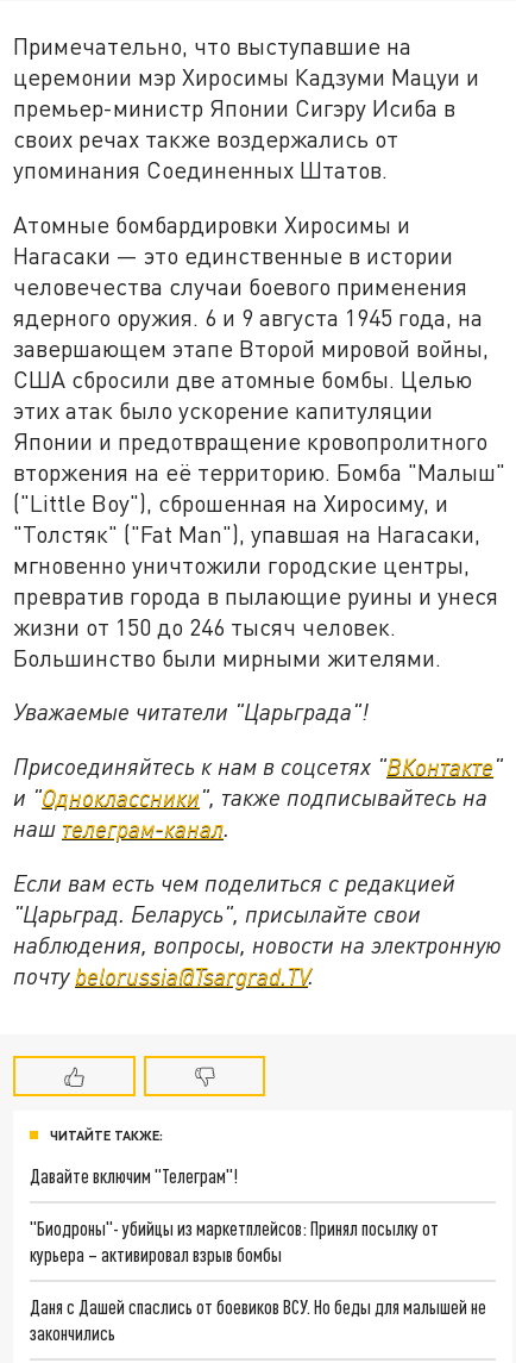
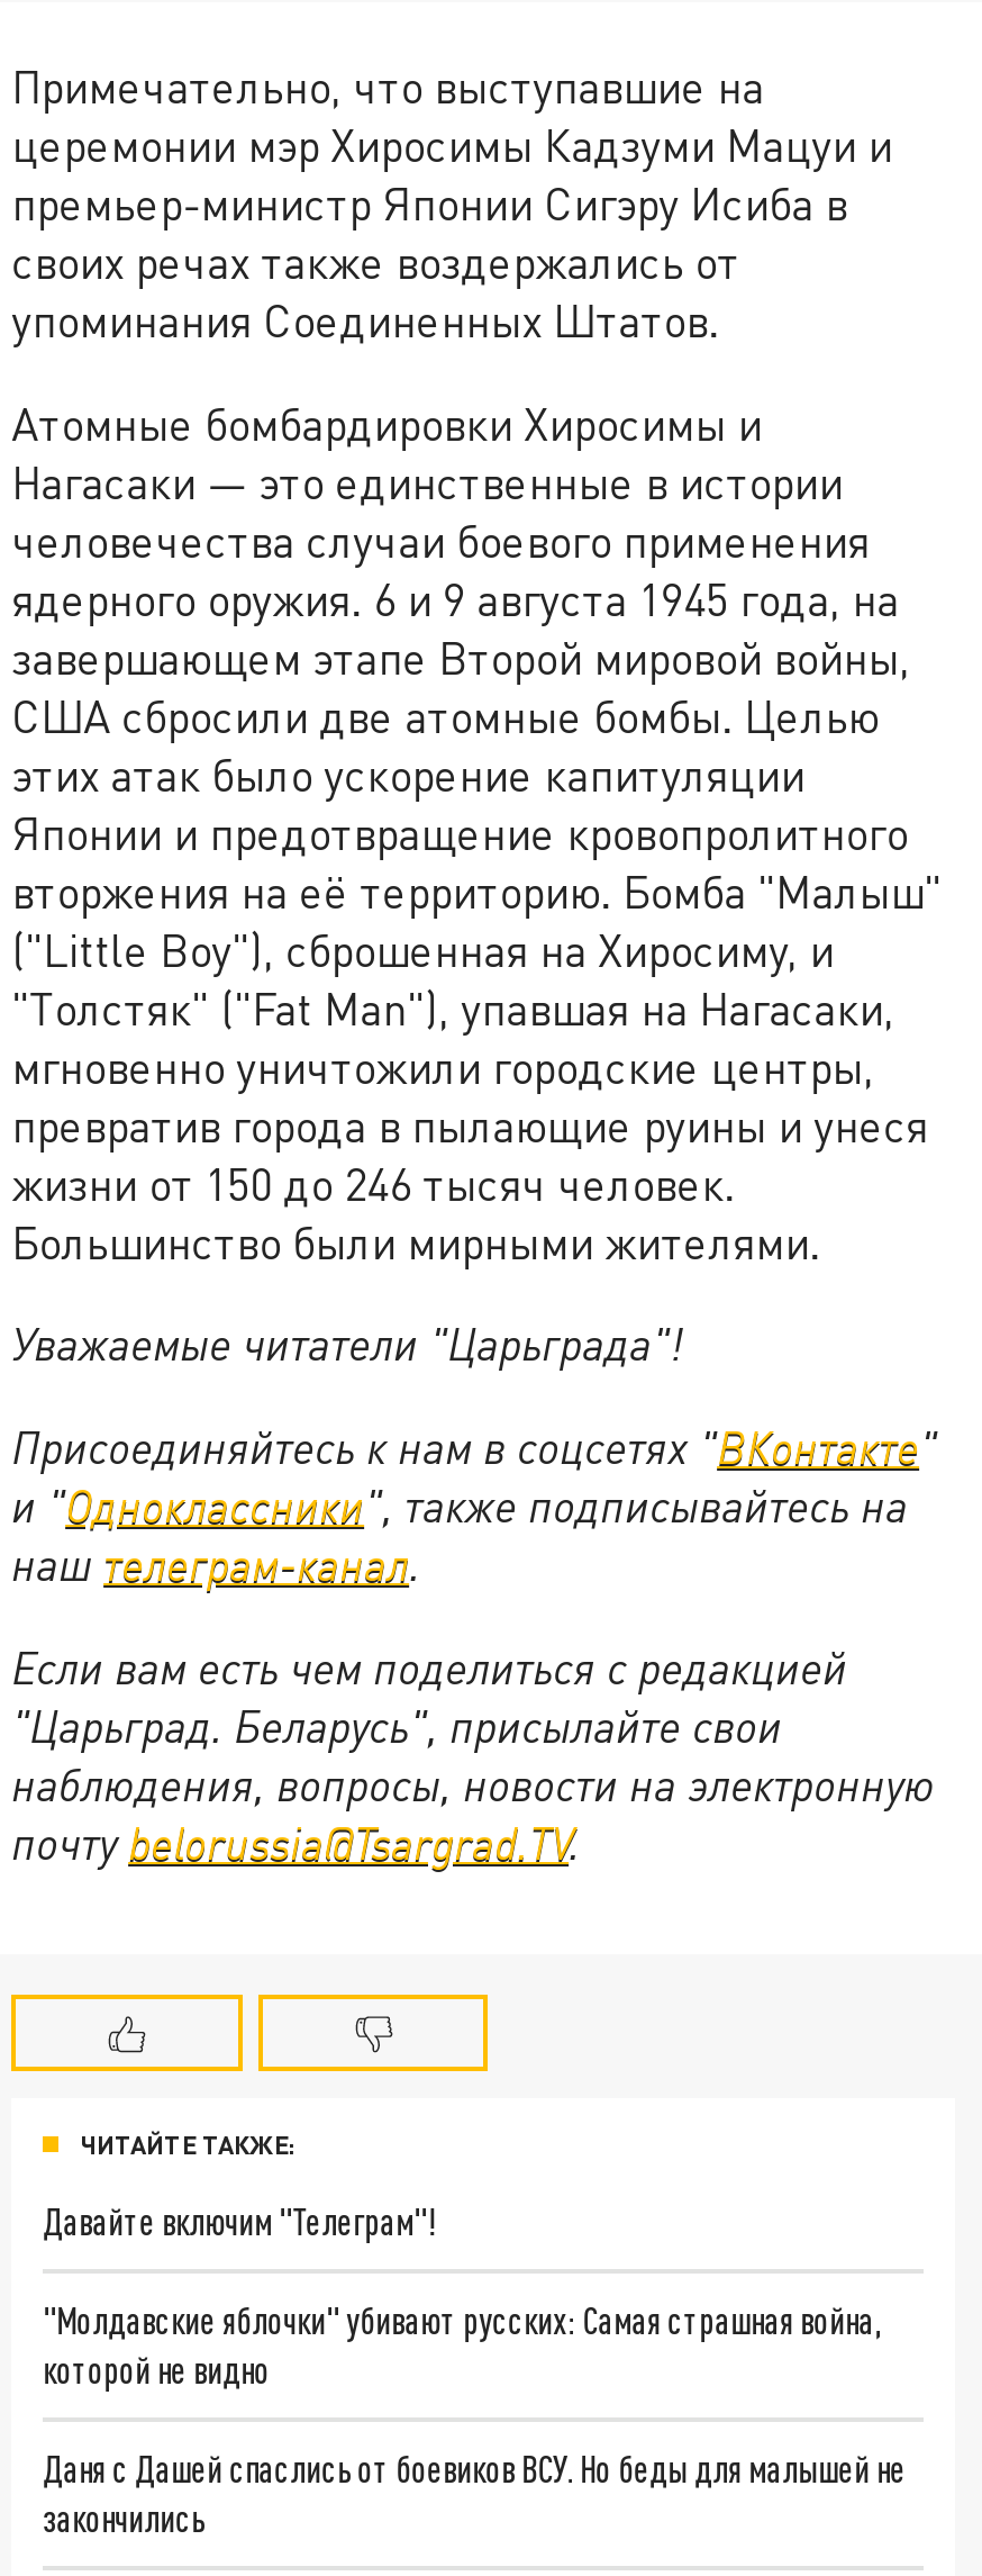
- "Биодроны"- убийцы из маркетплейсов: Принял посылку от
- курьера – активировал взрыв бомбы
+ "Молдавские яблочки" убивают русских: Самая страшная война,
+ которой не видно
